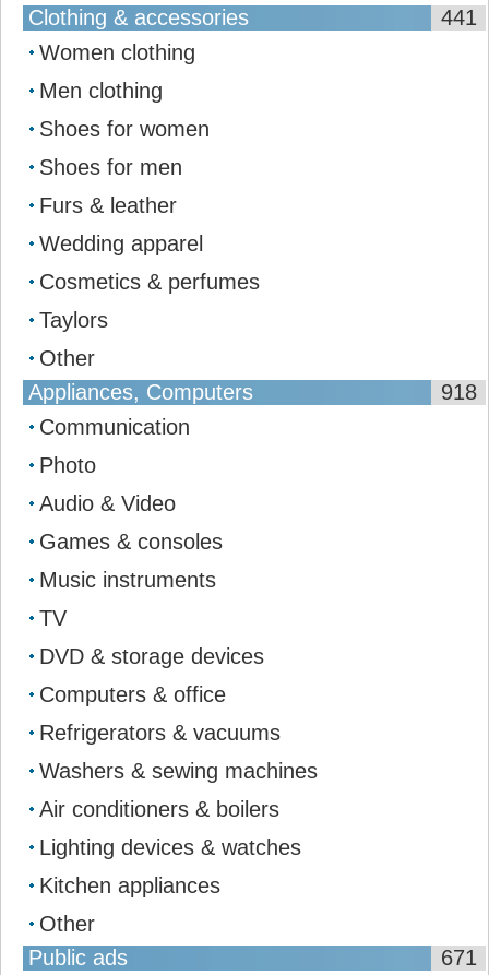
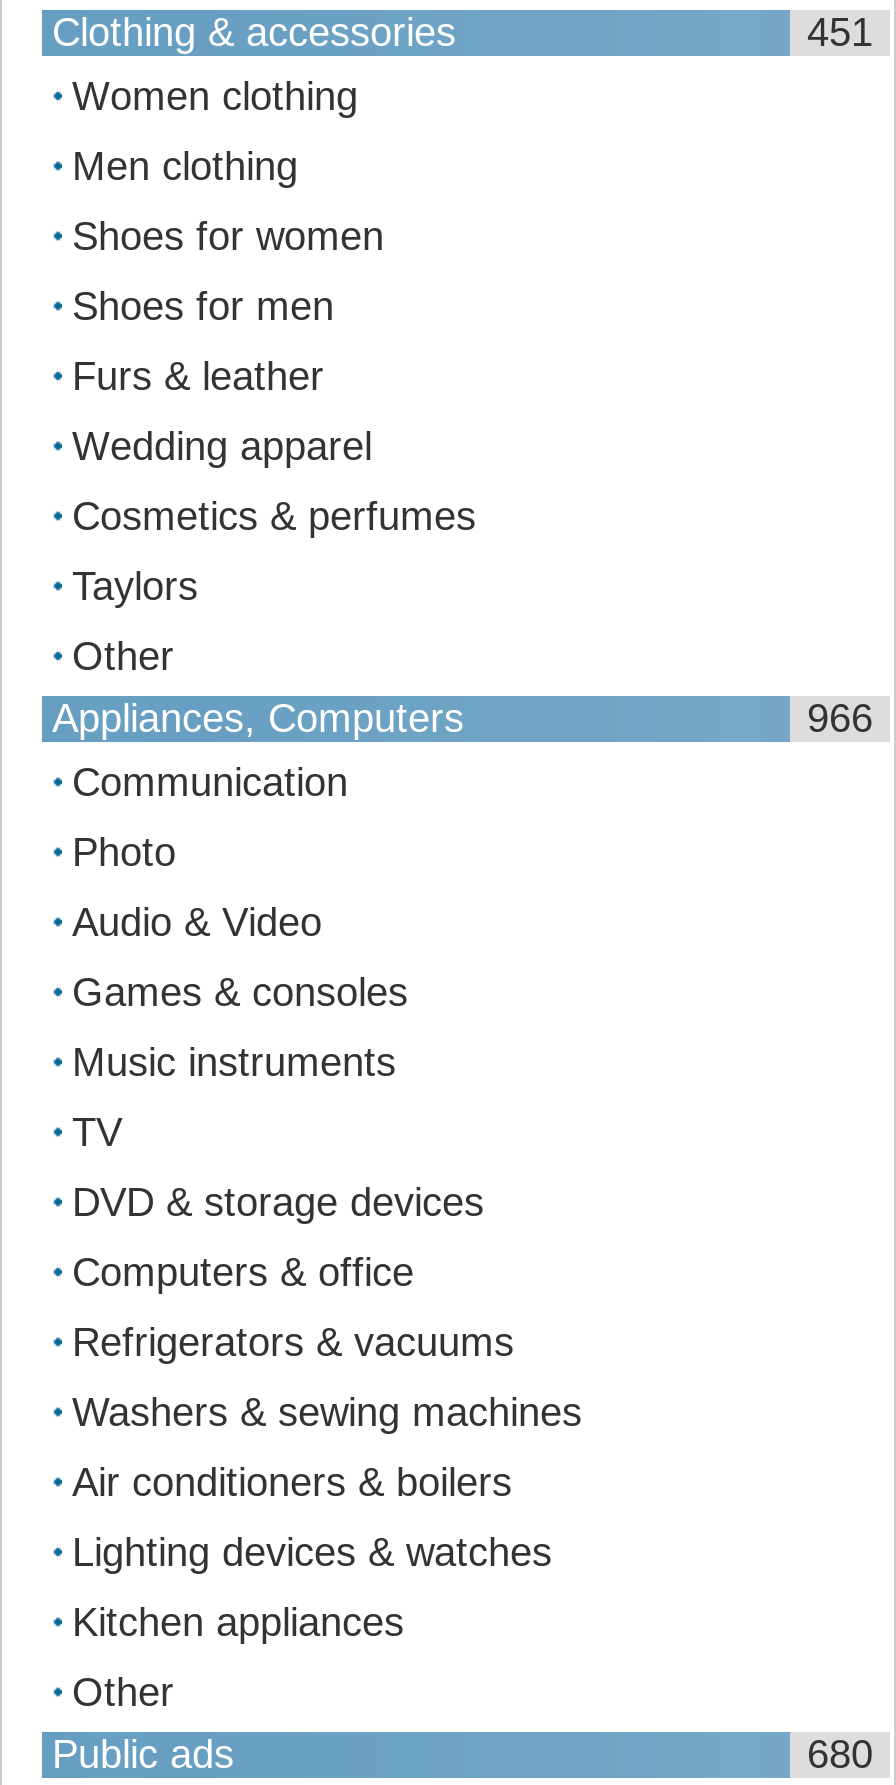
- 441
+ 451

- 918
+ 966

- 671
+ 680
